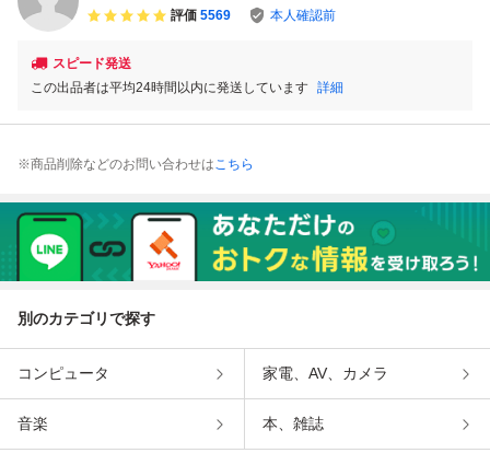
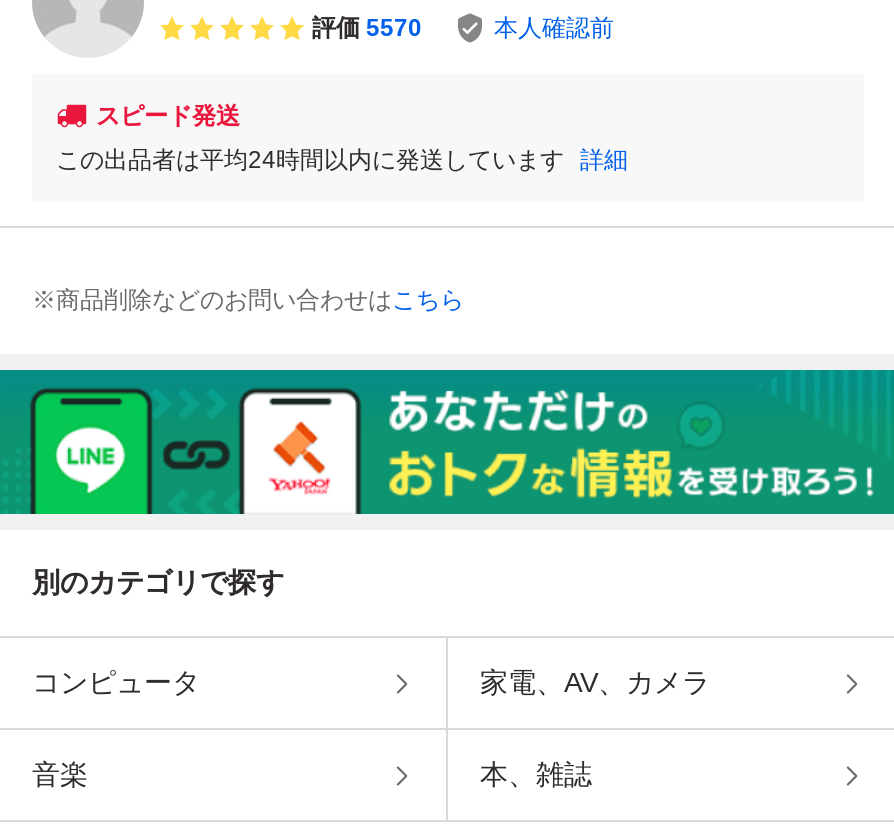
- 評価 5569
+ 評価 5570
